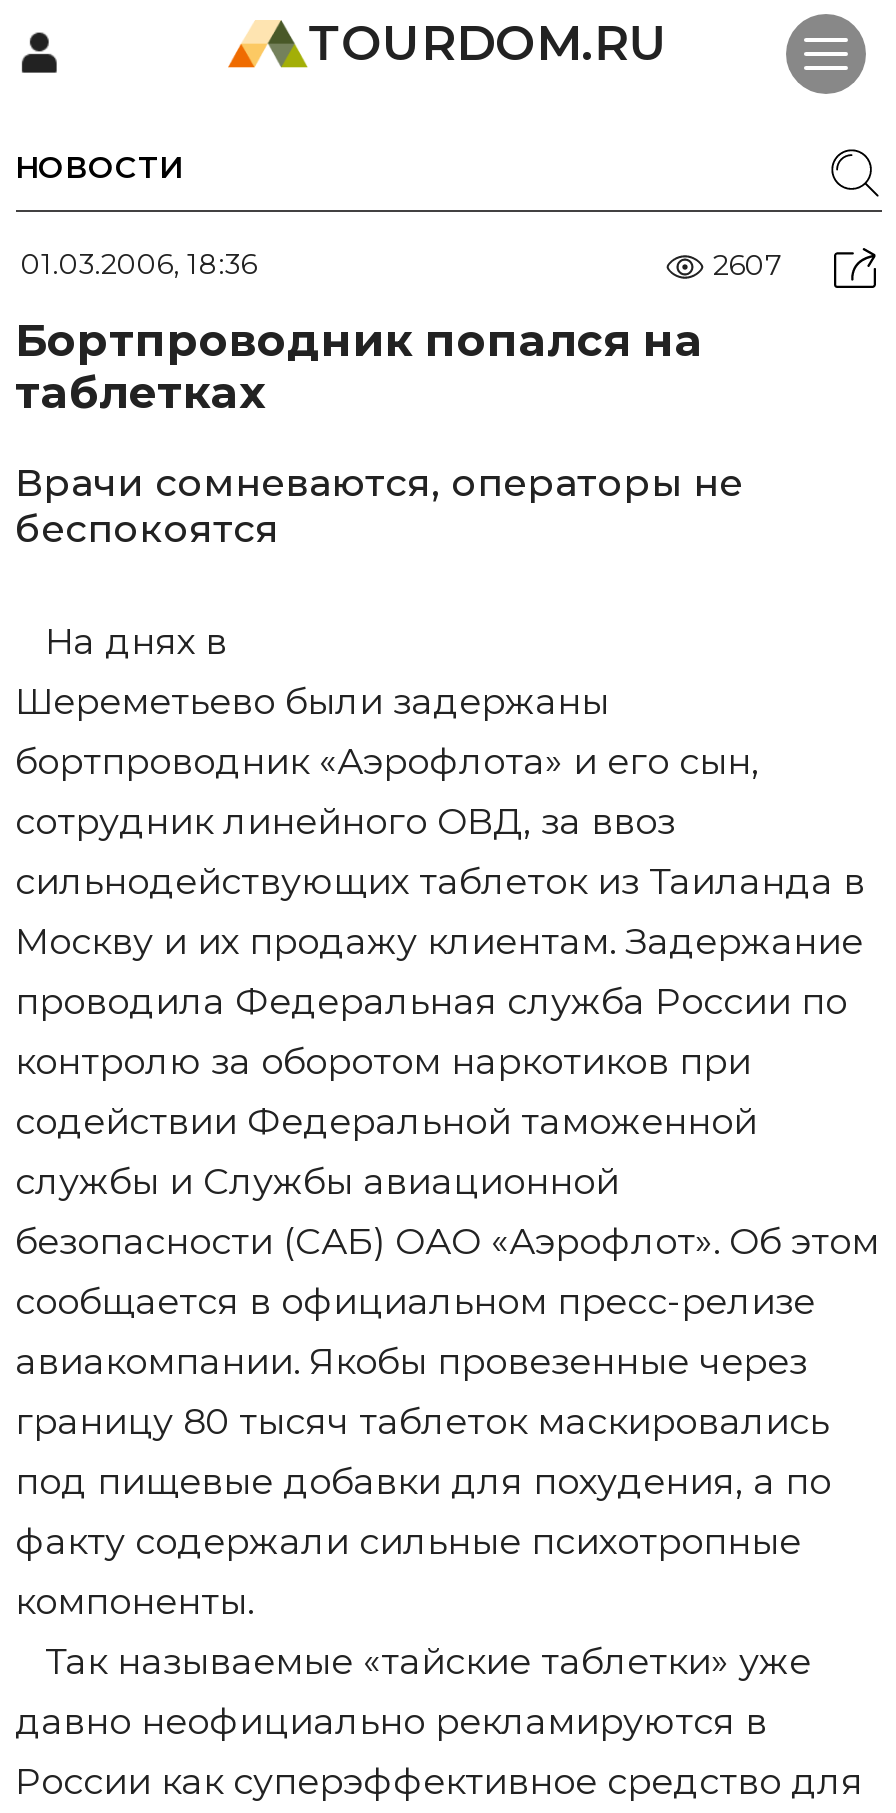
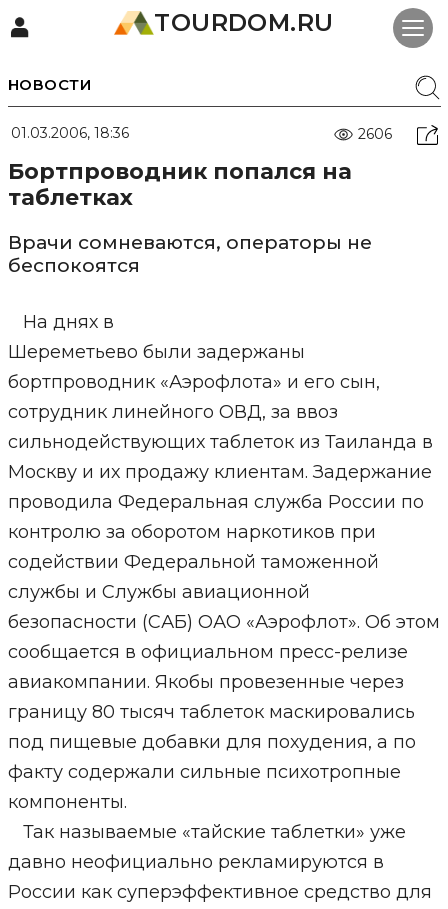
- 2607
+ 2606
